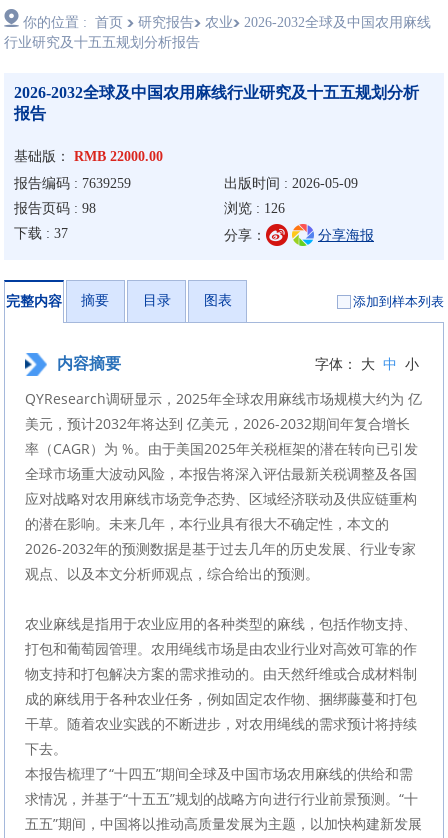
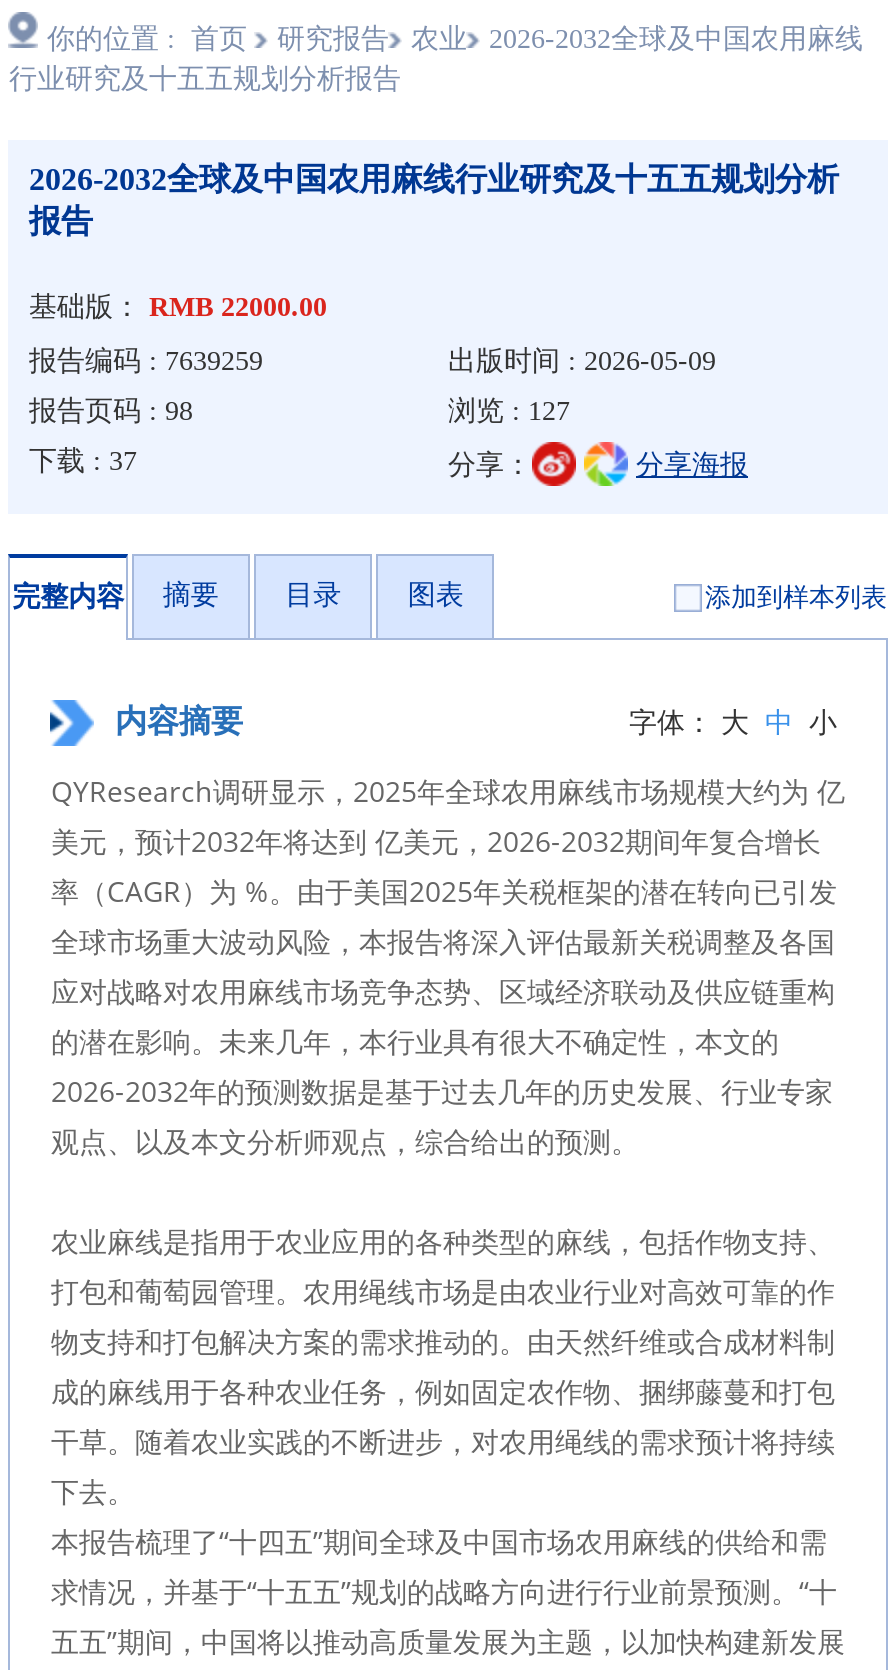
- 浏览 : 126
+ 浏览 : 127
